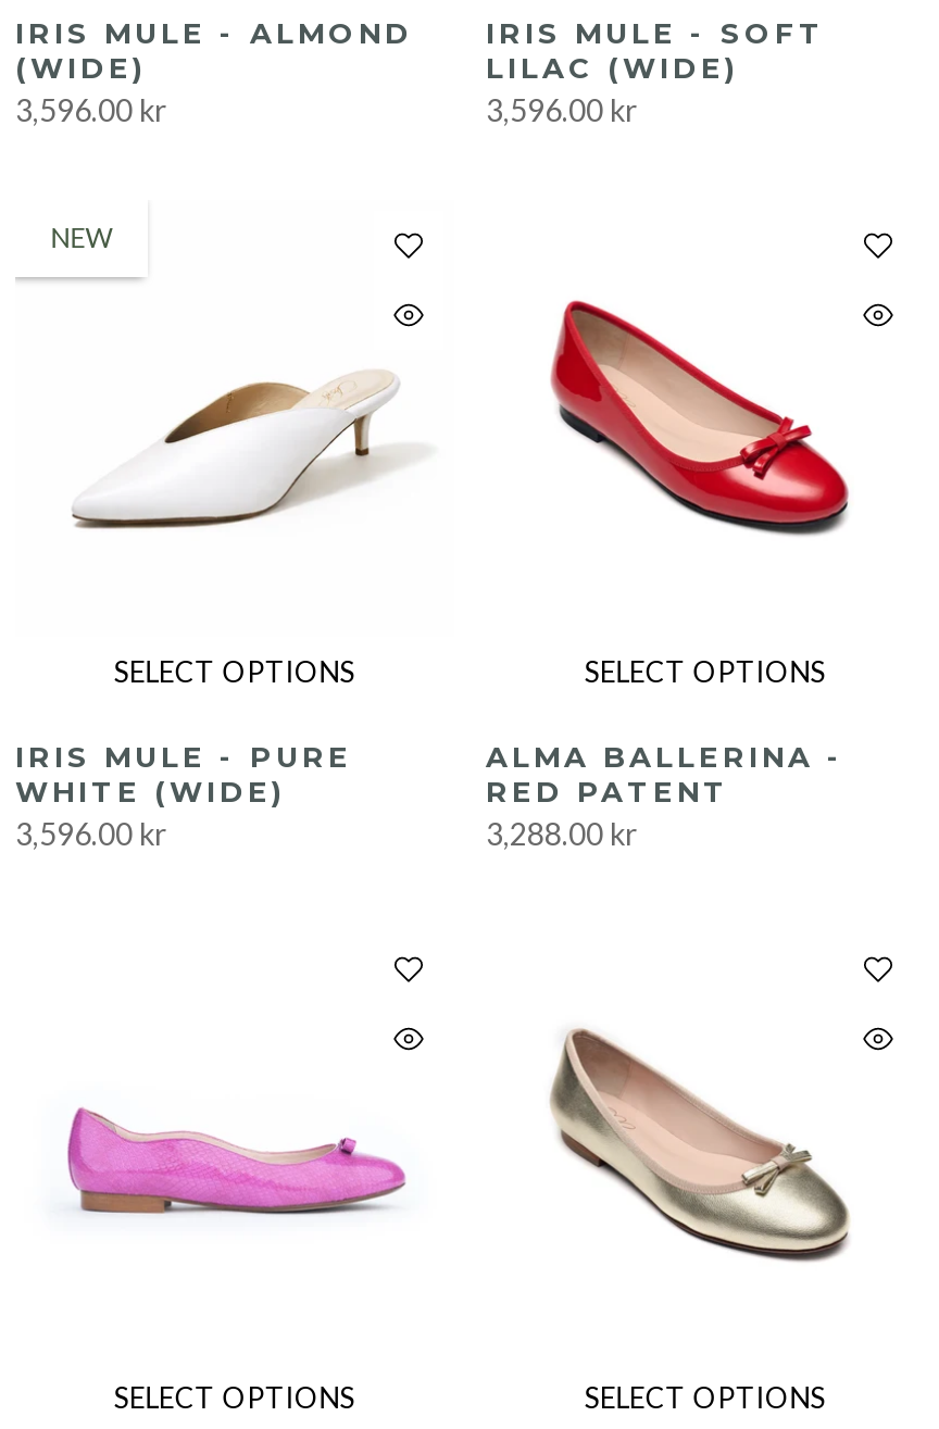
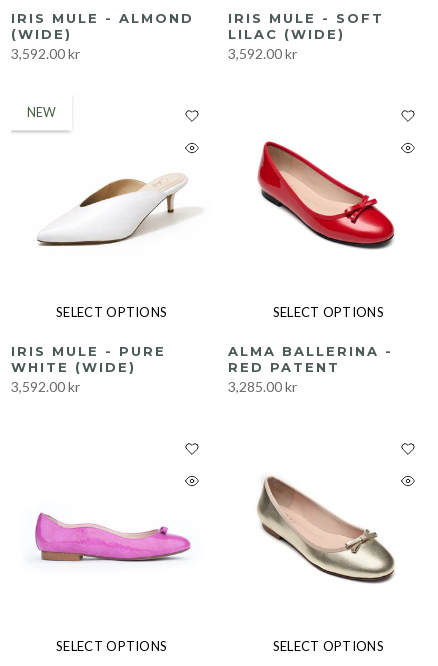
- 3,596.00 kr
+ 3,592.00 kr

- 3,596.00 kr
+ 3,592.00 kr

- 3,596.00 kr
+ 3,592.00 kr

- 3,288.00 kr
+ 3,285.00 kr
